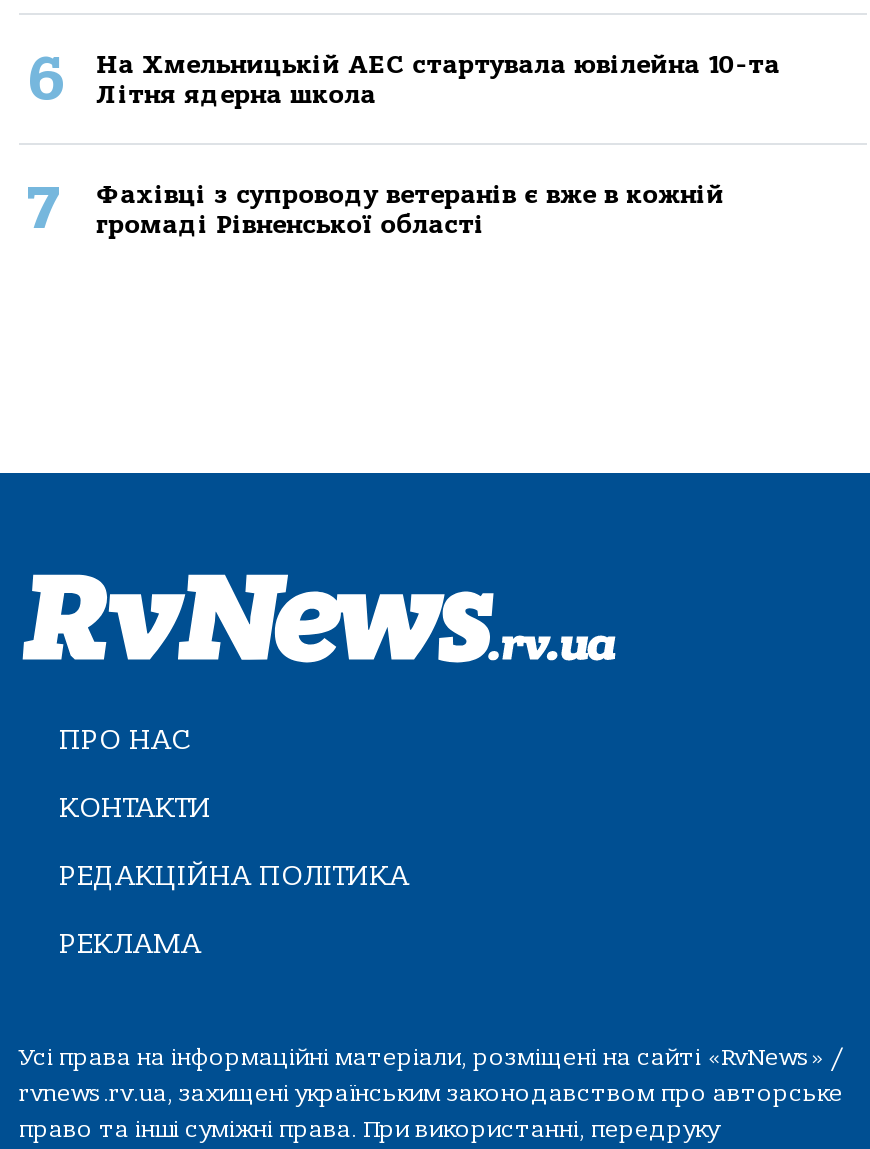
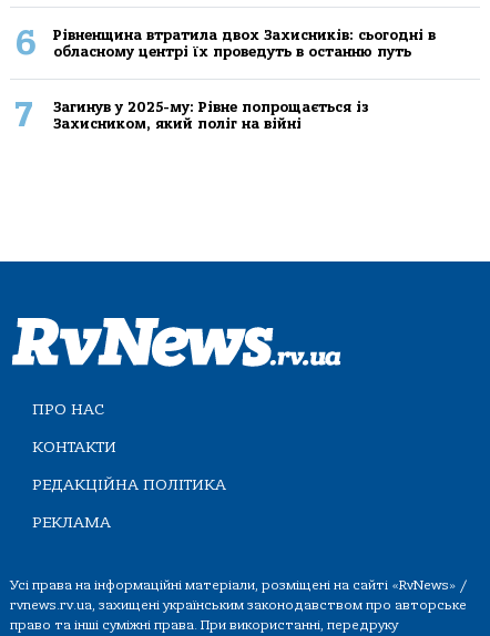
- На Хмельницькій АЕС стартувала ювілейна 10-та
- Літня ядерна школа
+ Рівненщина втратила двох Захисників: сьогодні в
+ обласному центрі їх проведуть в останню путь

- Фахівці з супроводу ветеранів є вже в кожній
- громаді Рівненської області
+ Загинув у 2025-му: Рівне попрощається із
+ Захисником, який поліг на війні
